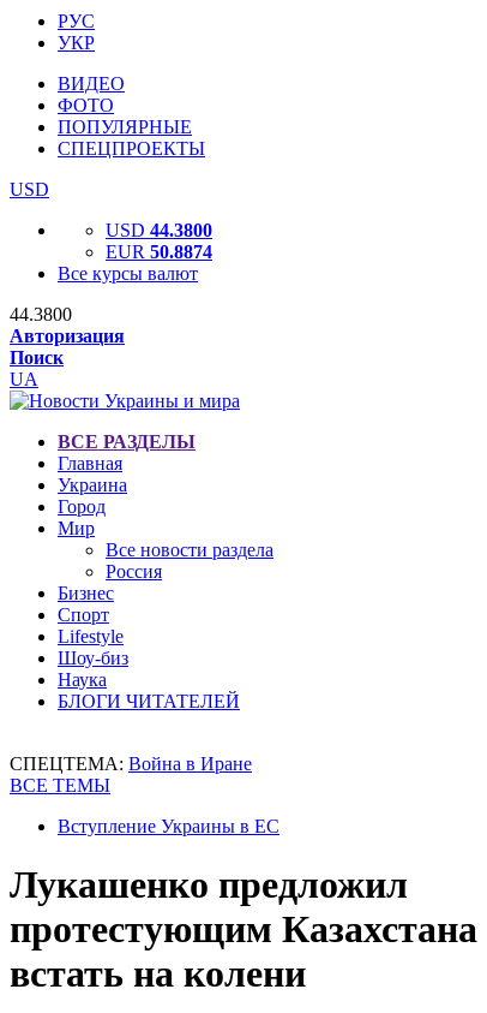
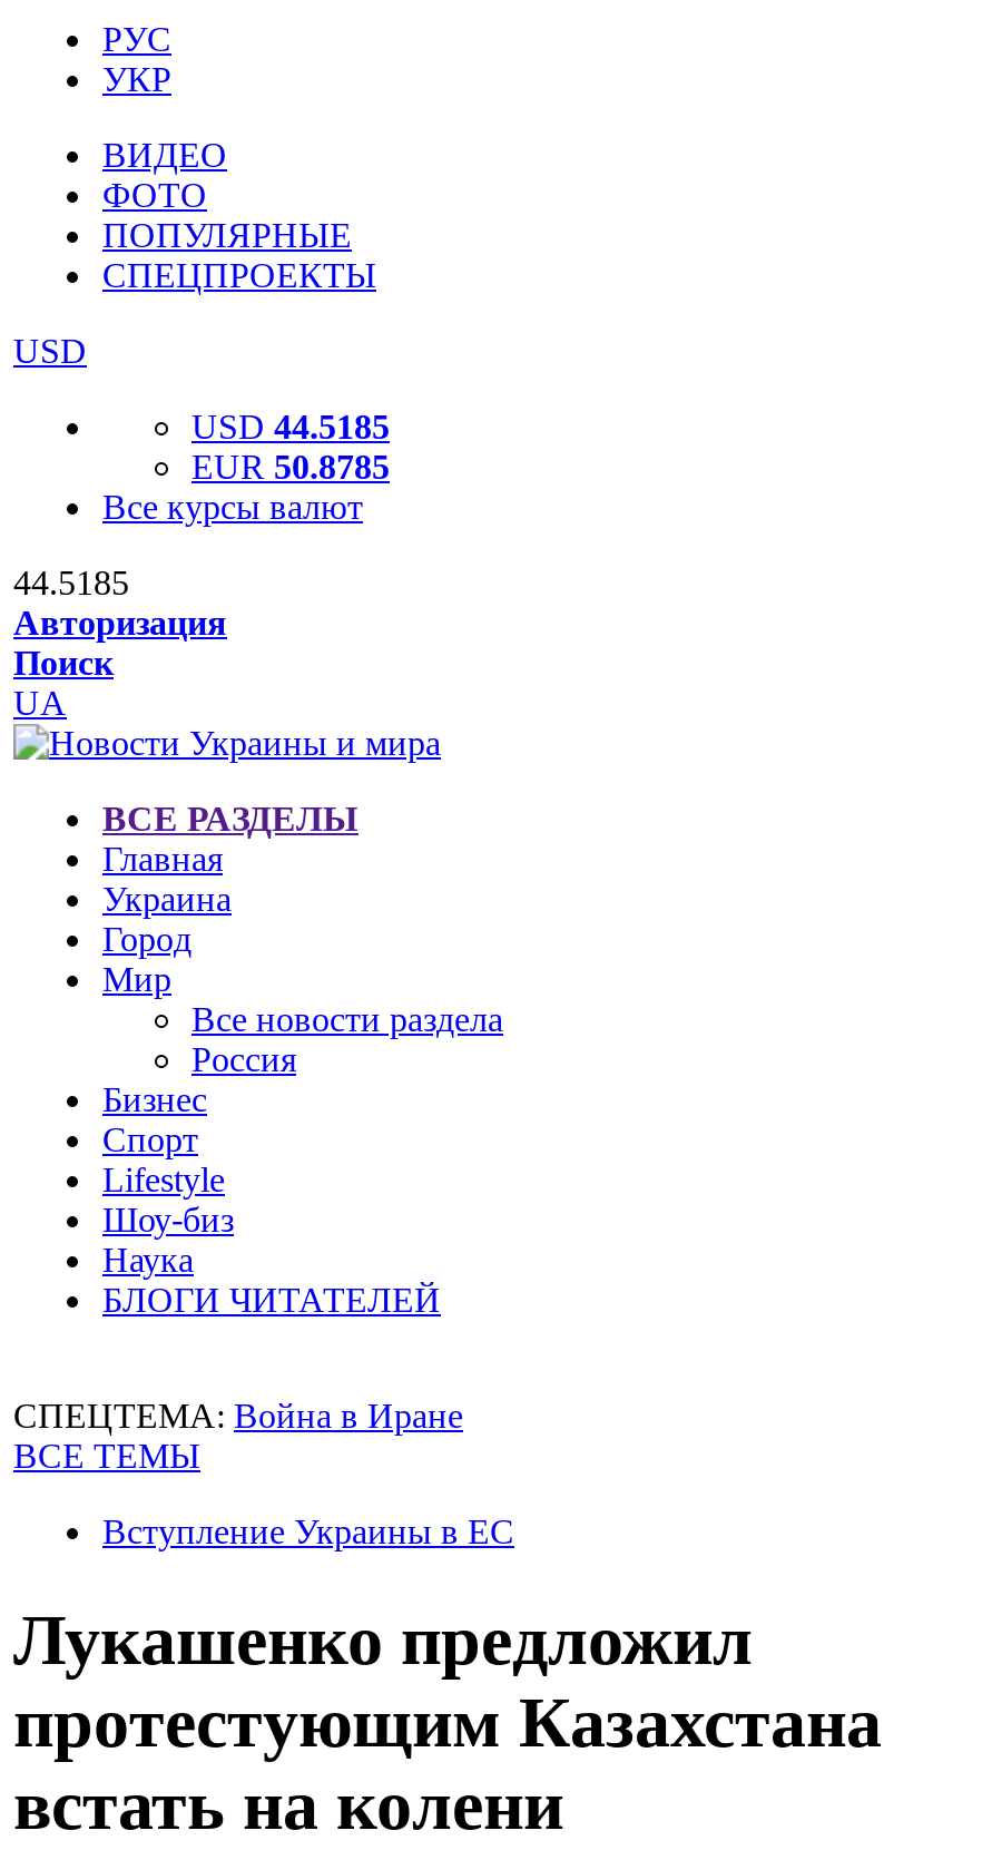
- USD 44.3800
+ USD 44.5185

- EUR 50.8874
+ EUR 50.8785

- 44.3800
+ 44.5185
